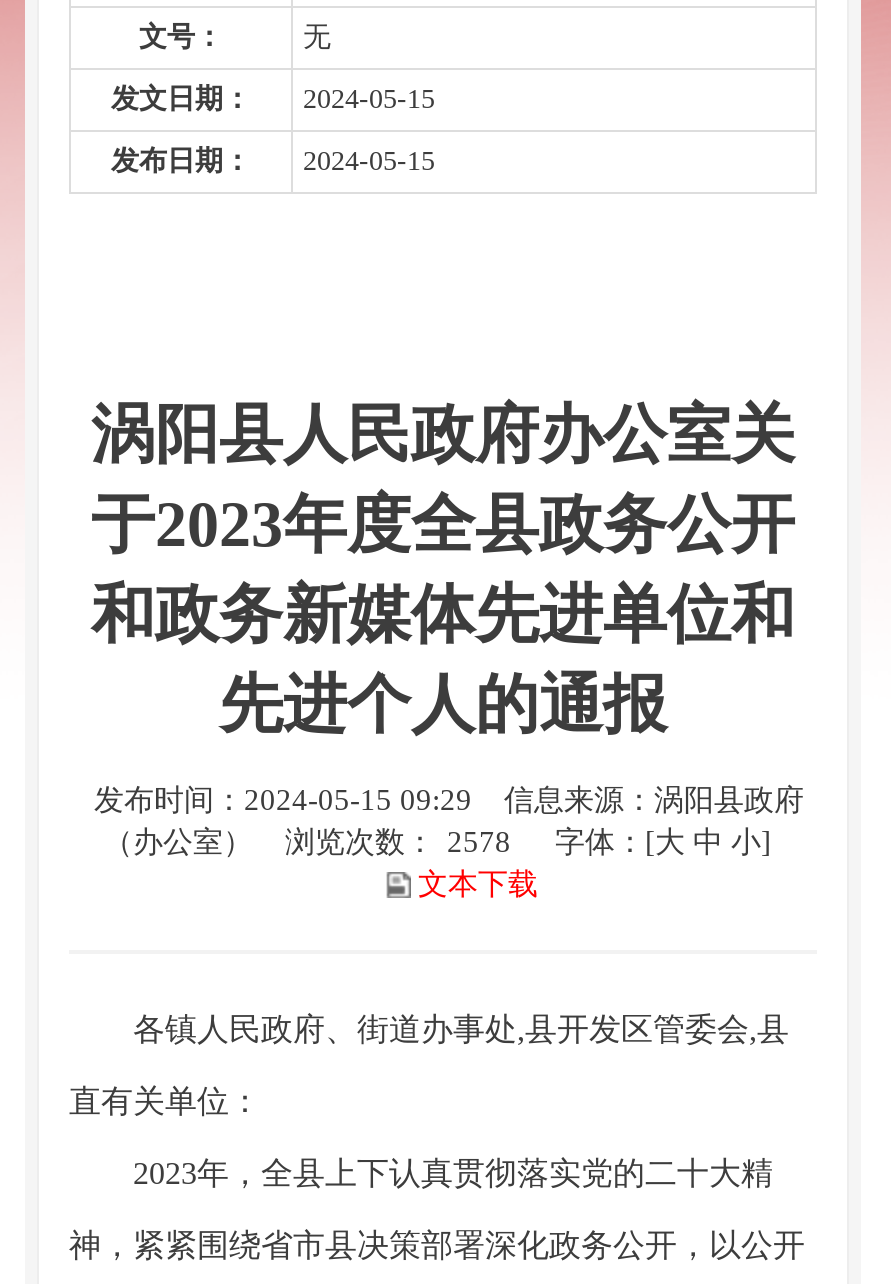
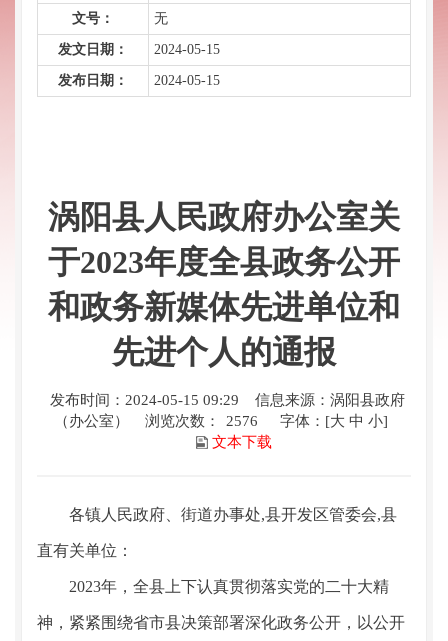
- （办公室） 浏览次数： 2578 字体：[大 中 小]
+ （办公室） 浏览次数： 2576 字体：[大 中 小]
